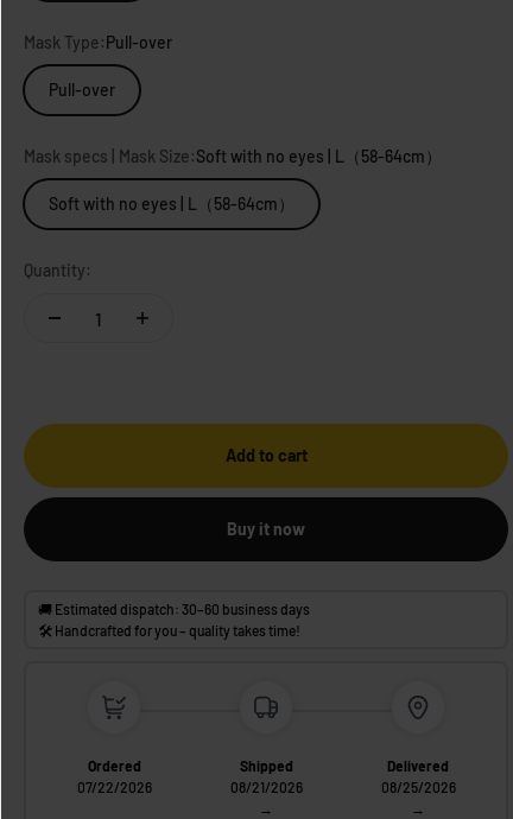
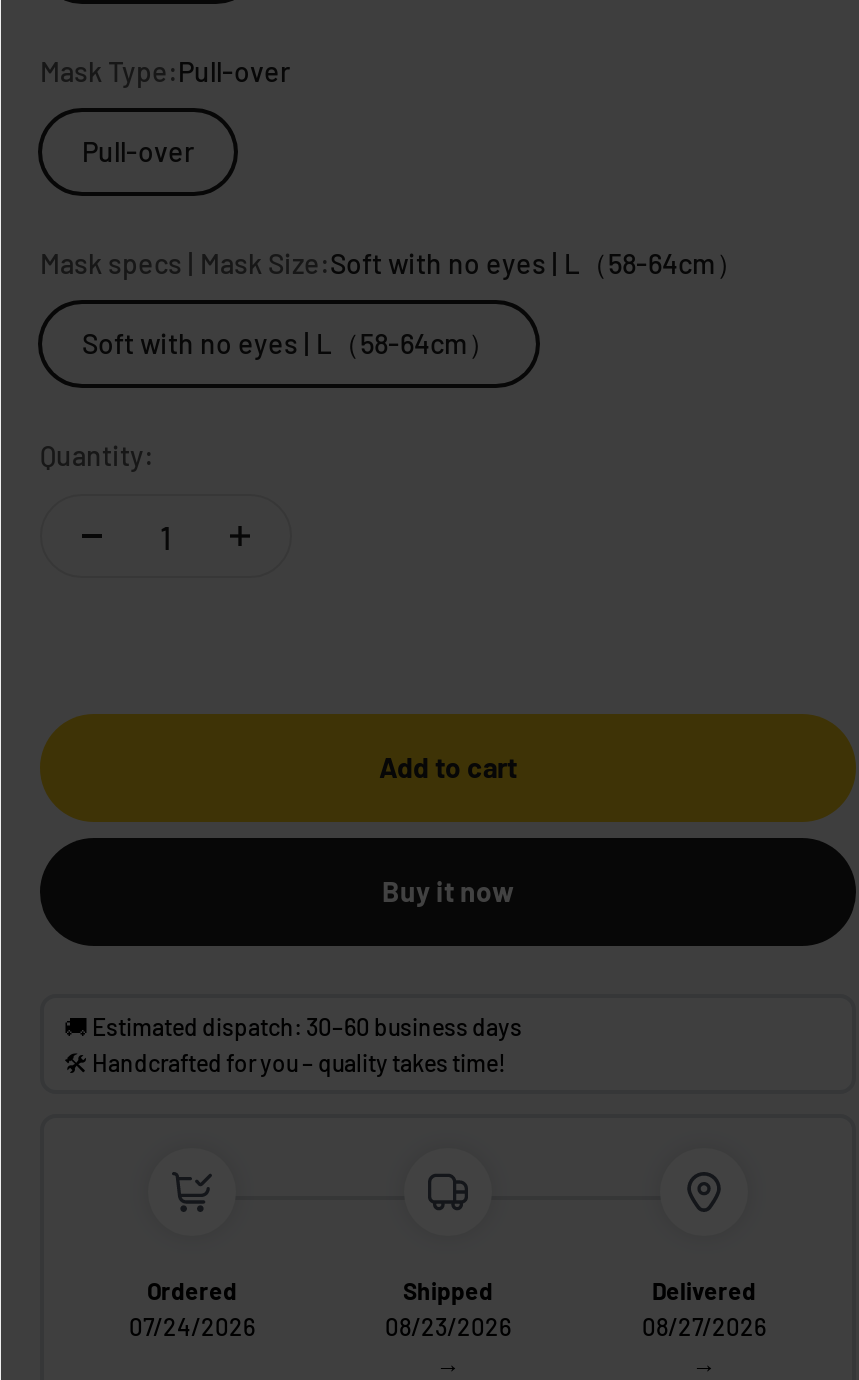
- 07/22/2026
+ 07/24/2026

- 08/21/2026
+ 08/23/2026

- 08/25/2026
+ 08/27/2026
